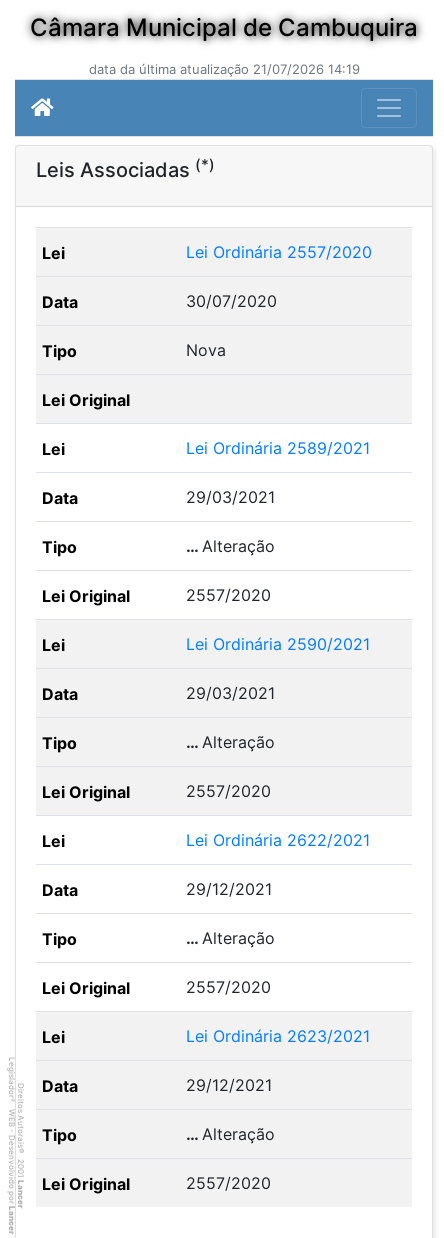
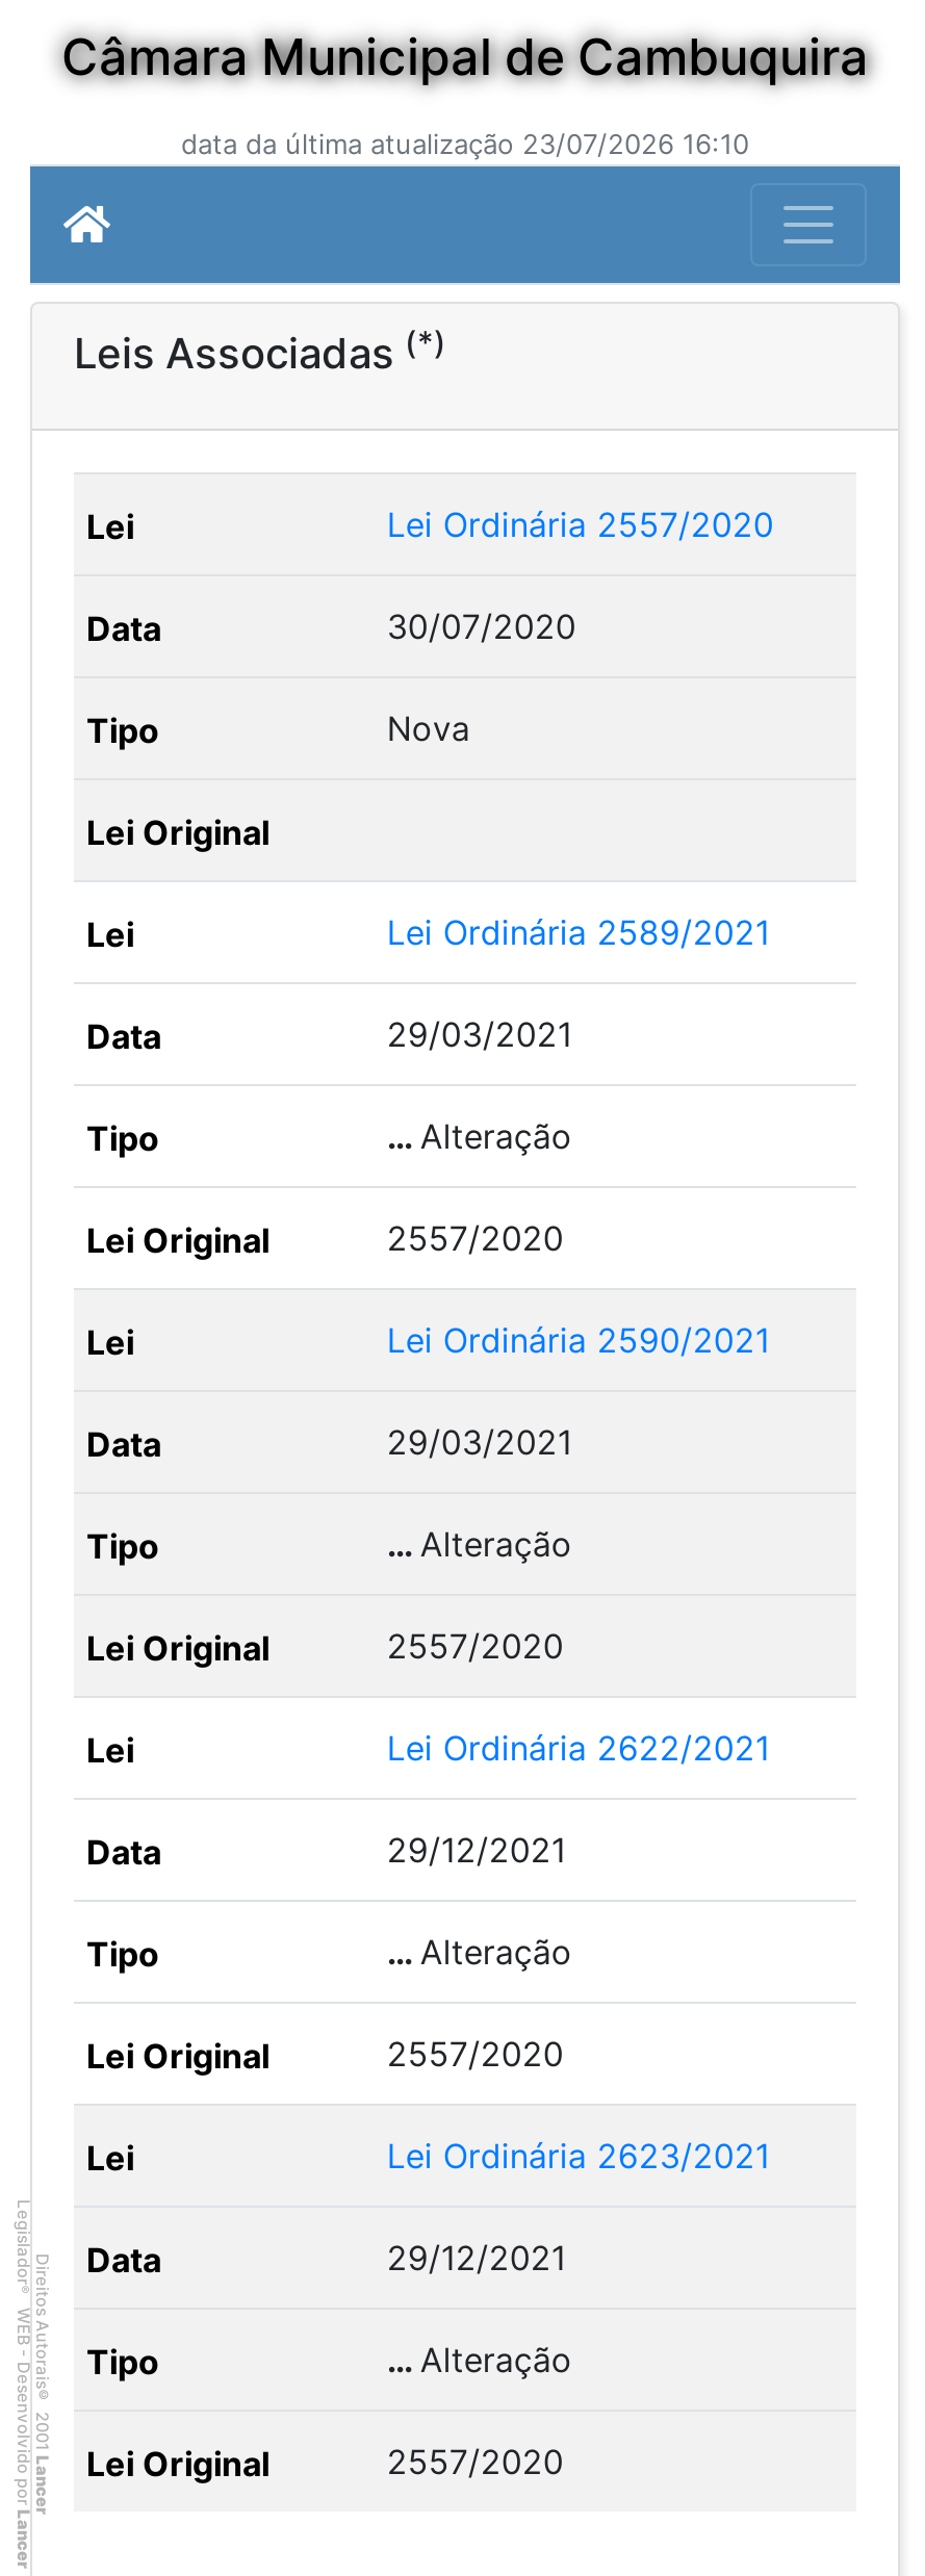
- data da última atualização 21/07/2026 14:19
+ data da última atualização 23/07/2026 16:10
